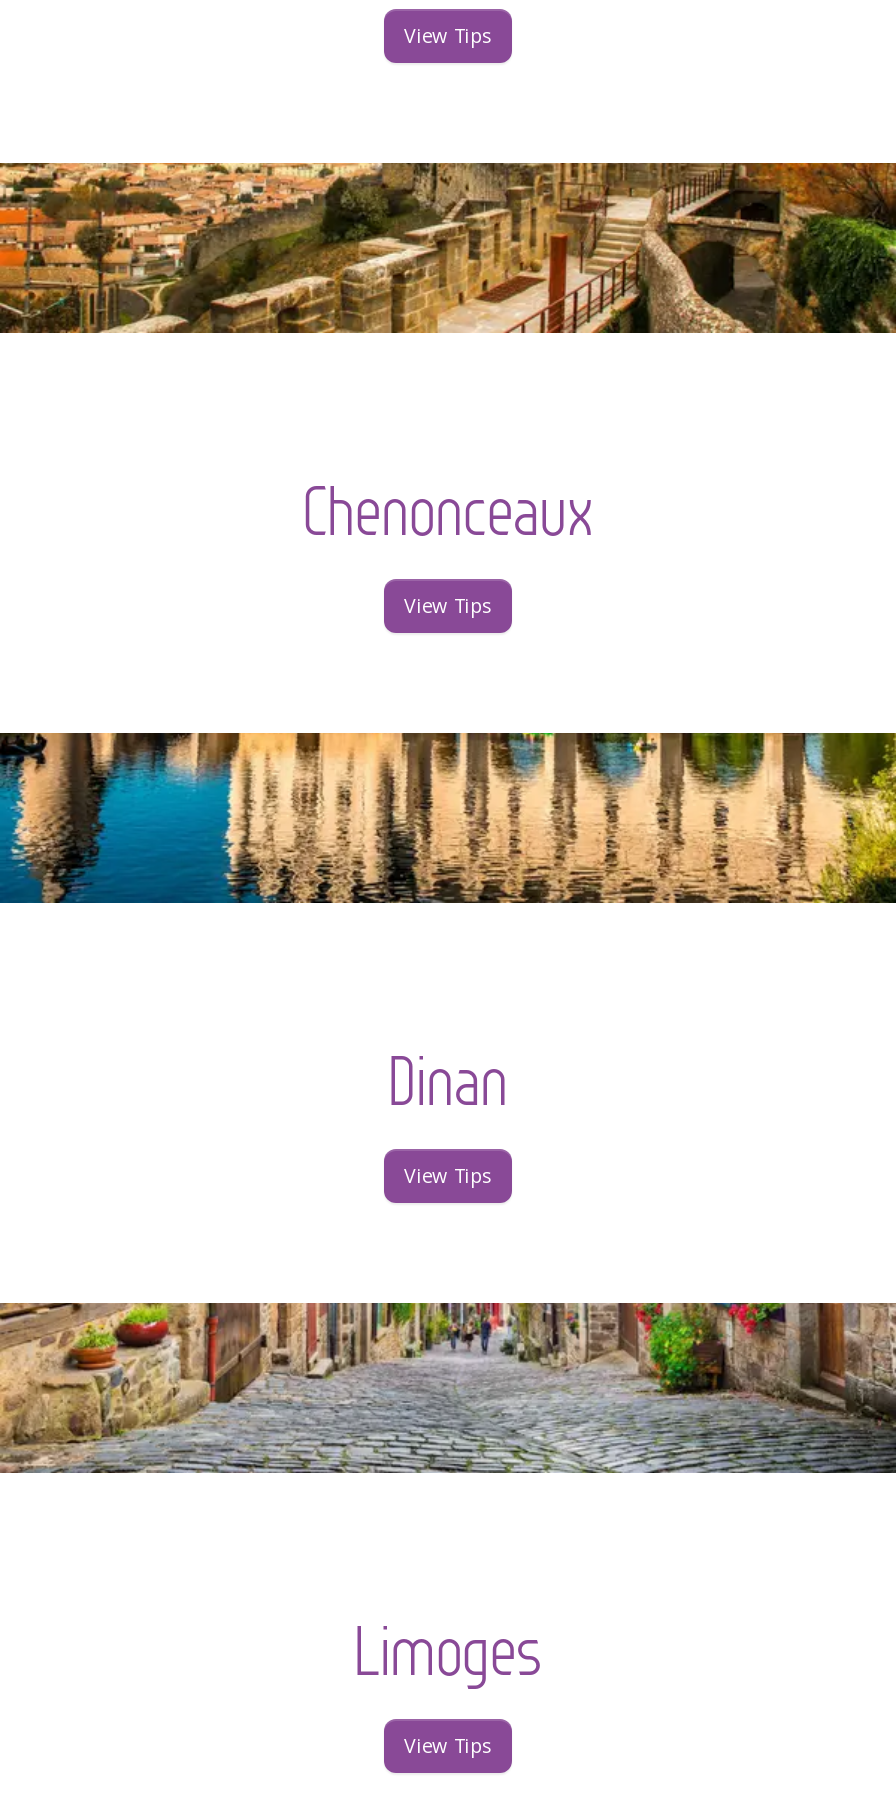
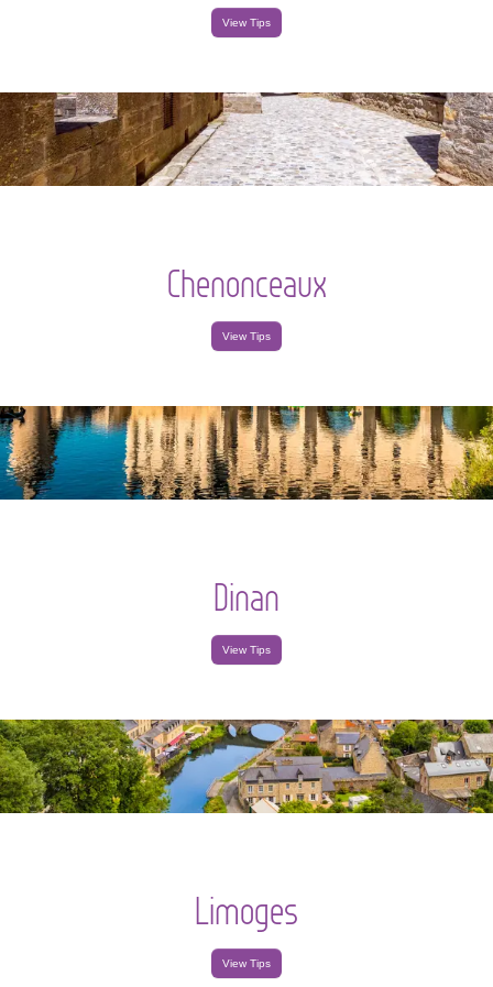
- [image]
+ [image]

- [image]
+ [image]
